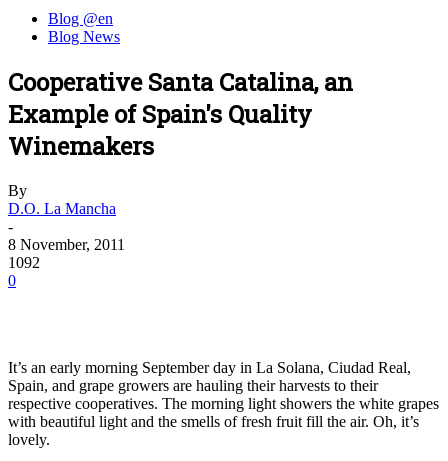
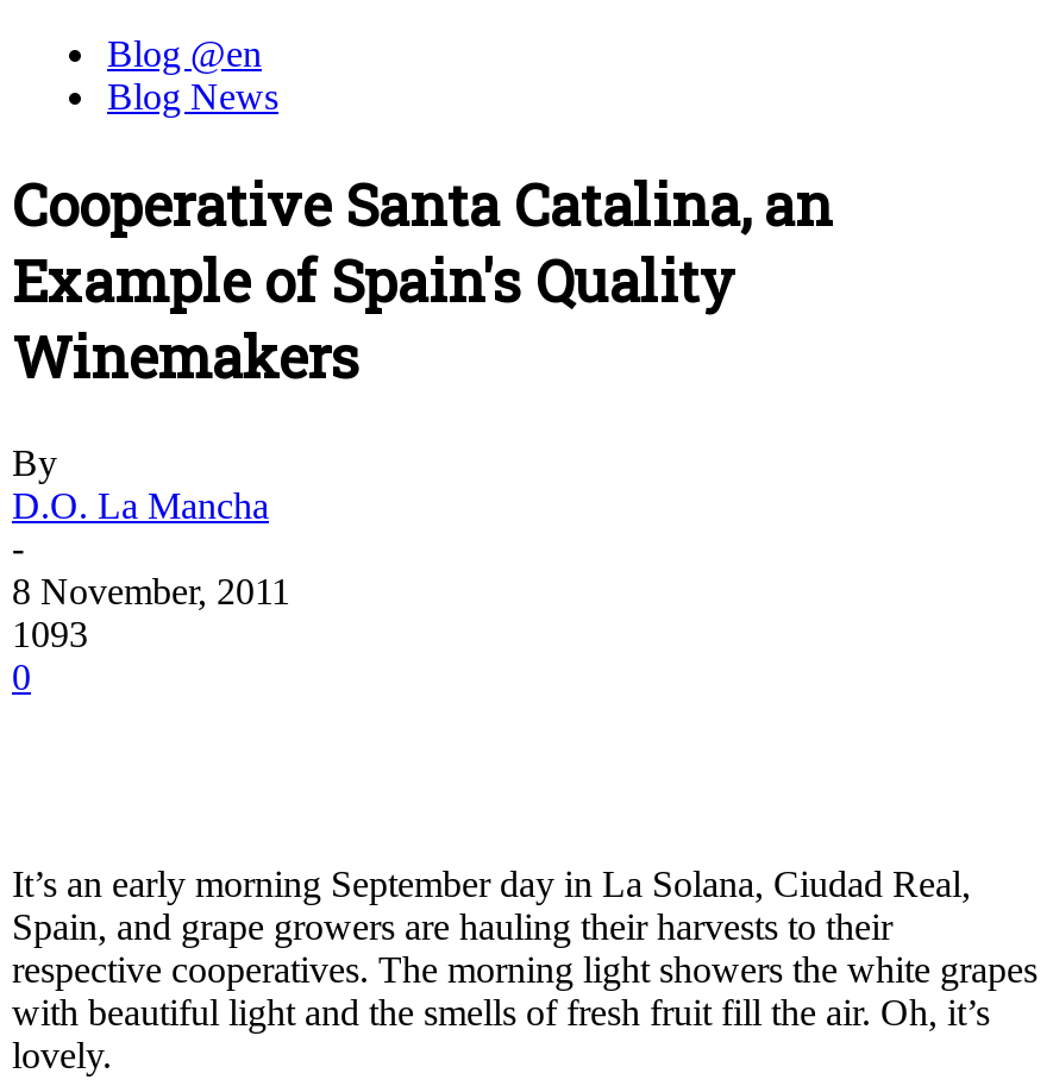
- 1092
+ 1093
